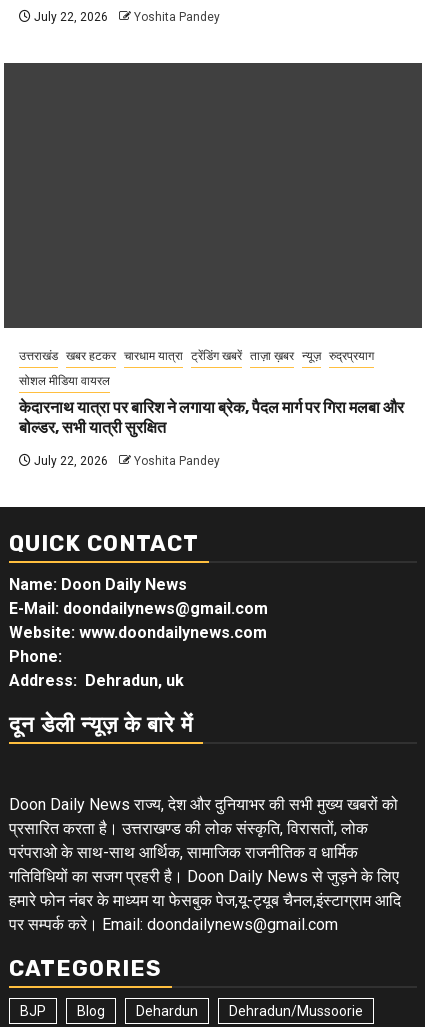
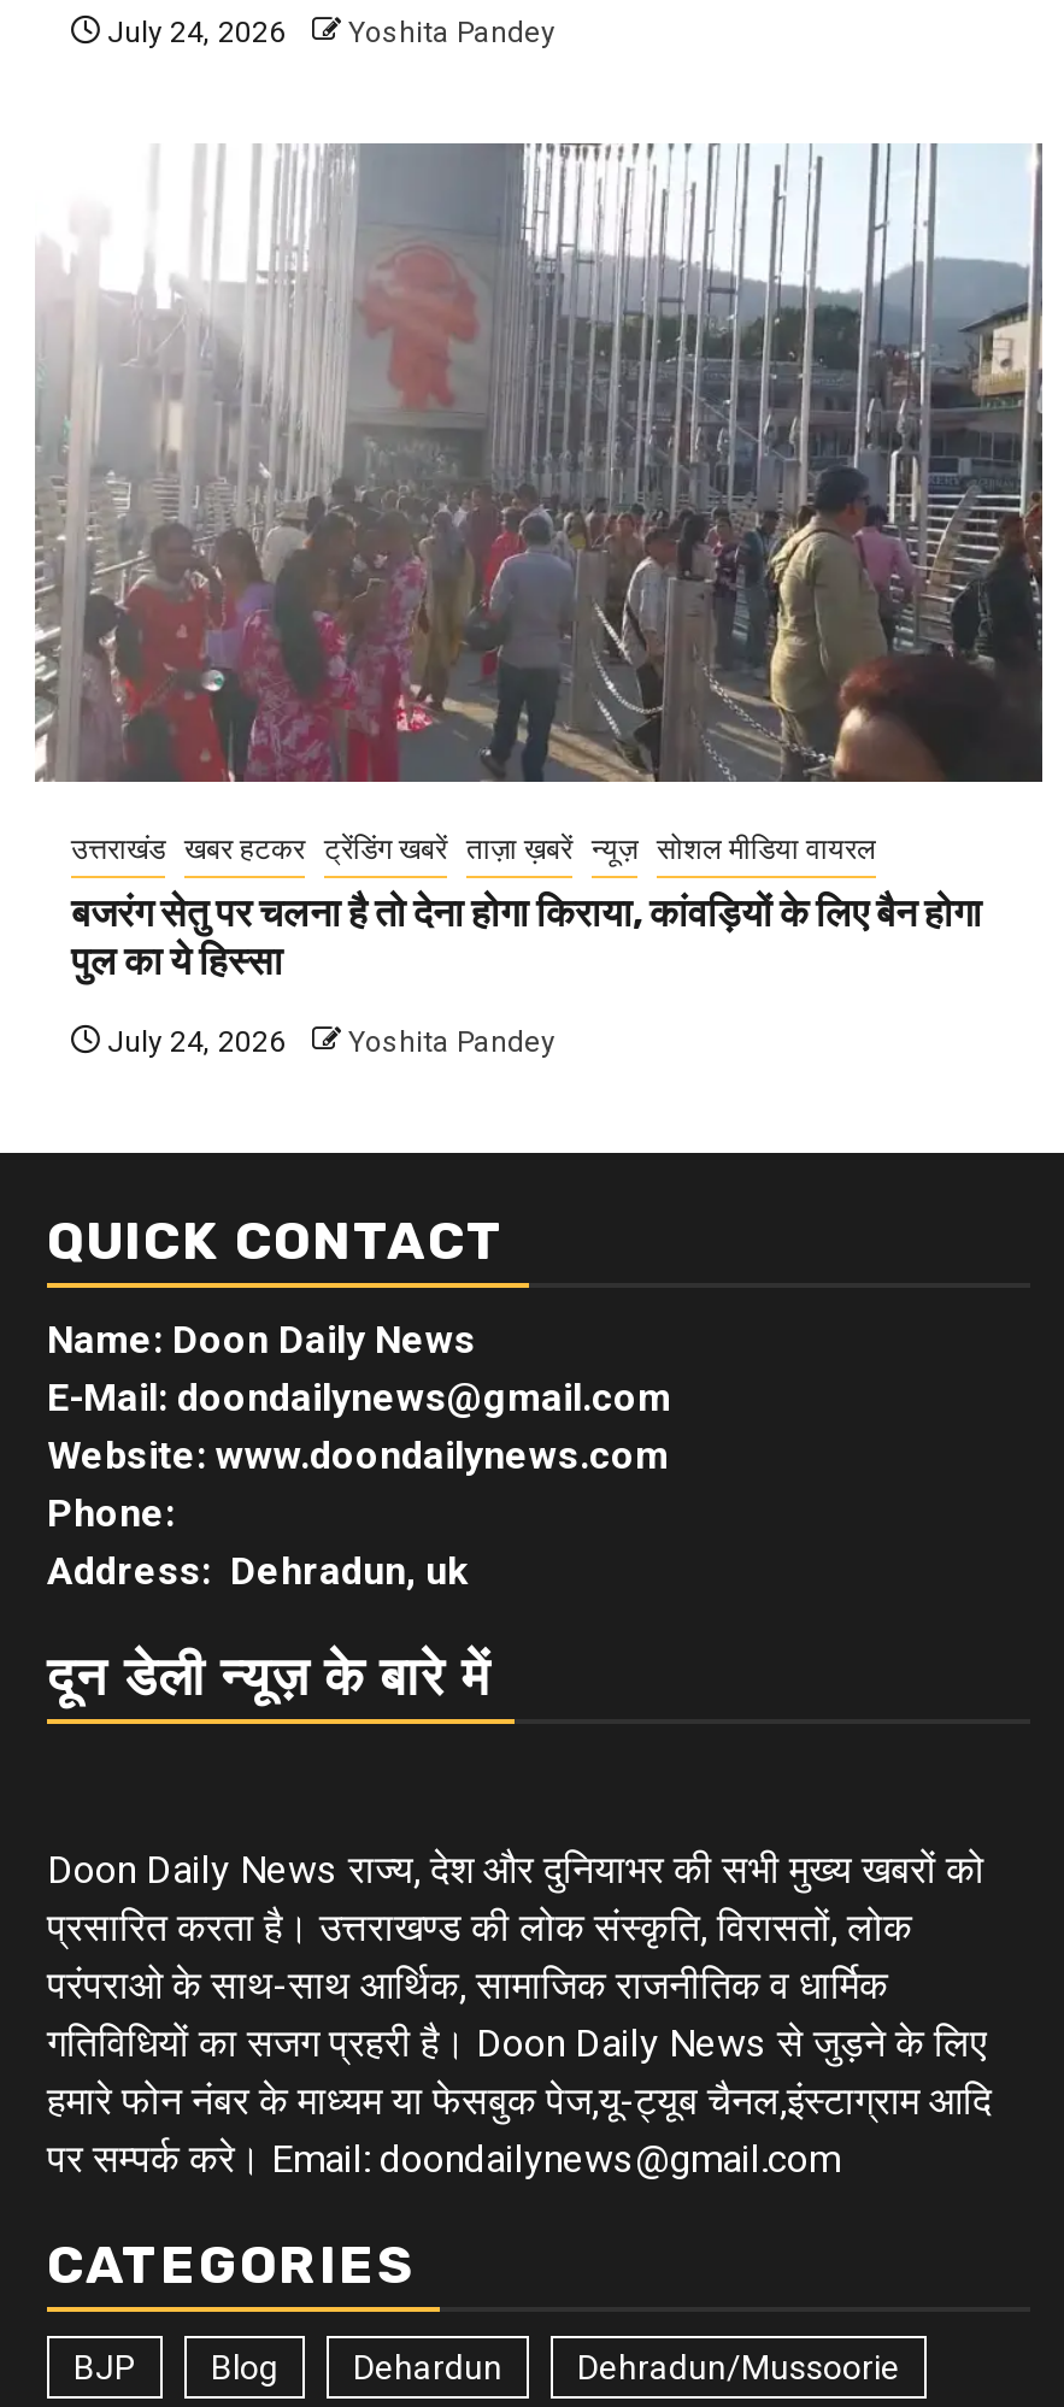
- July 22, 2026 Yoshita Pandey
+ July 24, 2026 Yoshita Pandey

+ [image]

- उत्तराखंड खबर हटकर चारधाम यात्रा ट्रेंडिंग खबरें ताज़ा ख़बर न्यूज़ रुद्रप्रयाग
- सोशल मीडिया वायरल
- केदारनाथ यात्रा पर बारिश ने लगाया ब्रेक, पैदल मार्ग पर गिरा मलबा और
- बोल्डर, सभी यात्री सुरक्षित
- July 22, 2026
+ उत्तराखंड खबर हटकर ट्रेंडिंग खबरें ताज़ा ख़बरें न्यूज़ सोशल मीडिया वायरल
+ बजरंग सेतु पर चलना है तो देना होगा किराया, कांवड़ियों के लिए बैन होगा
+ पुल का ये हिस्सा
+ July 24, 2026
